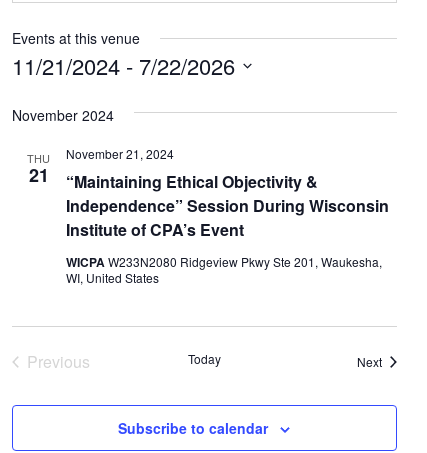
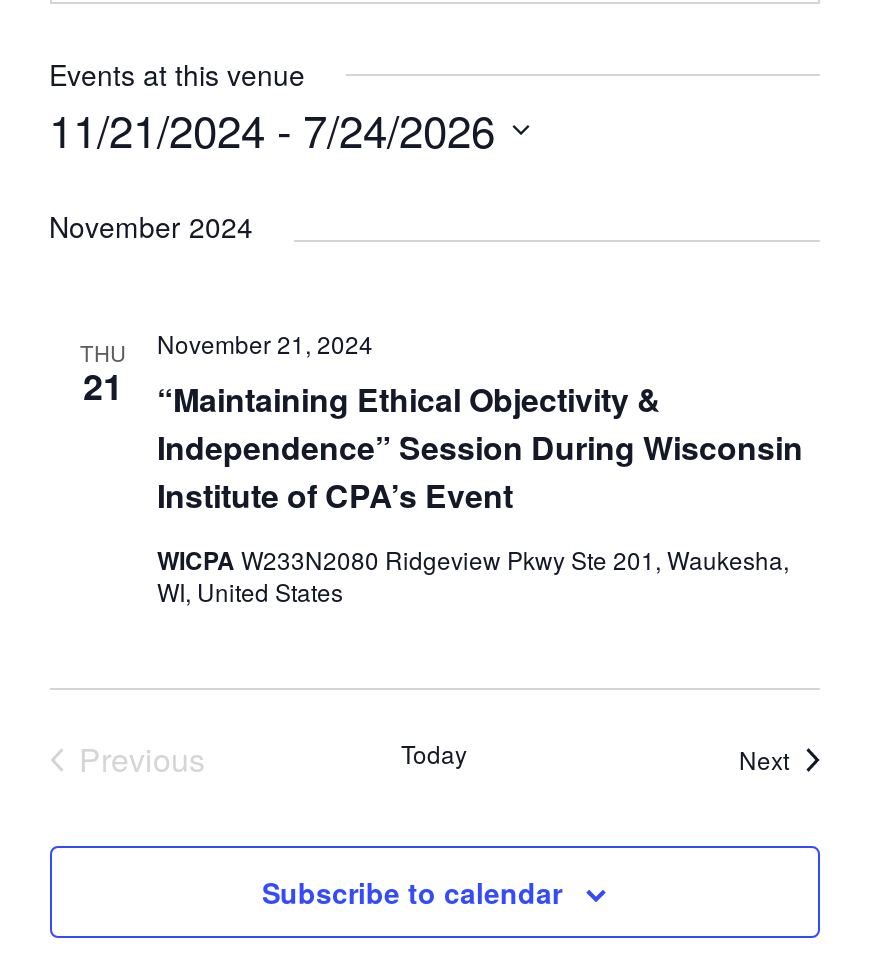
- 11/21/2024 - 7/22/2026
+ 11/21/2024 - 7/24/2026
